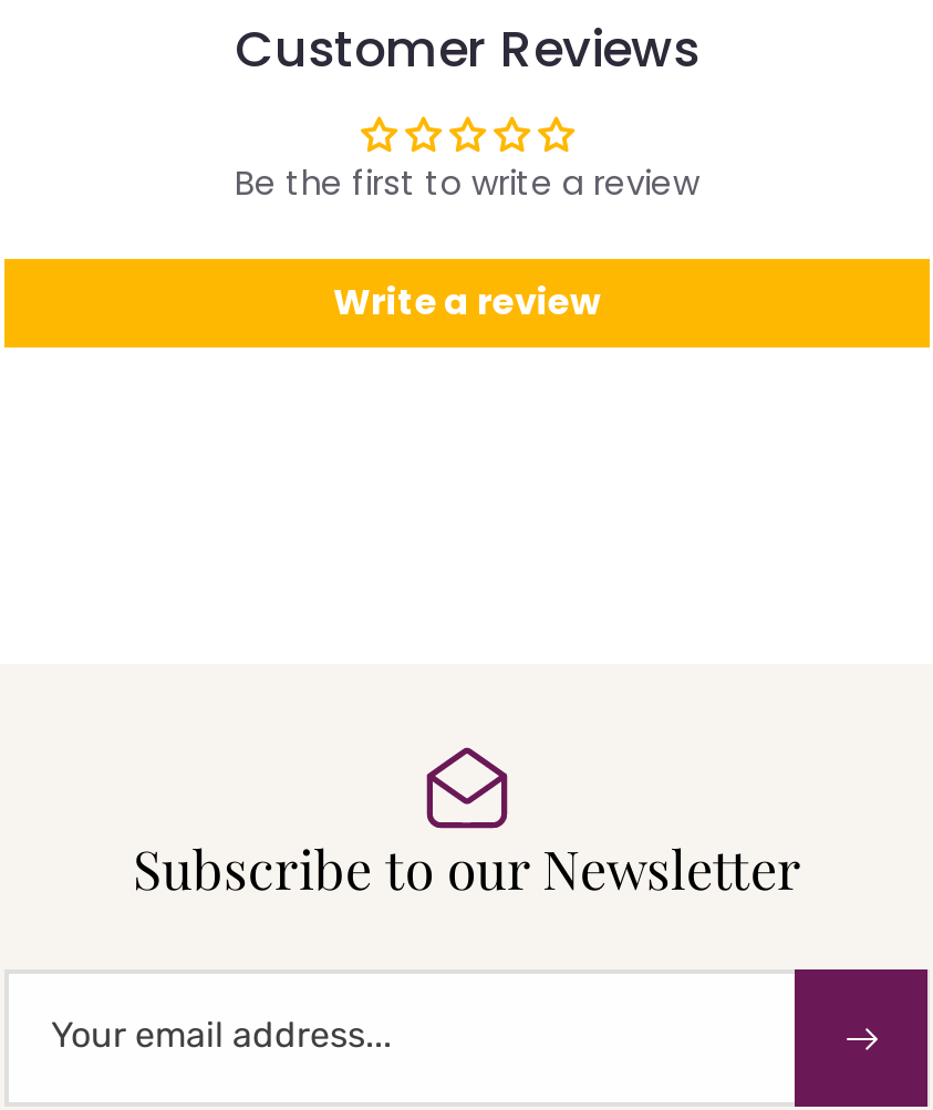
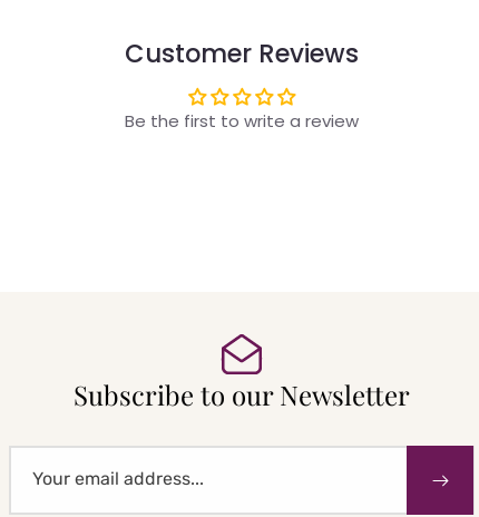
- Write a review
